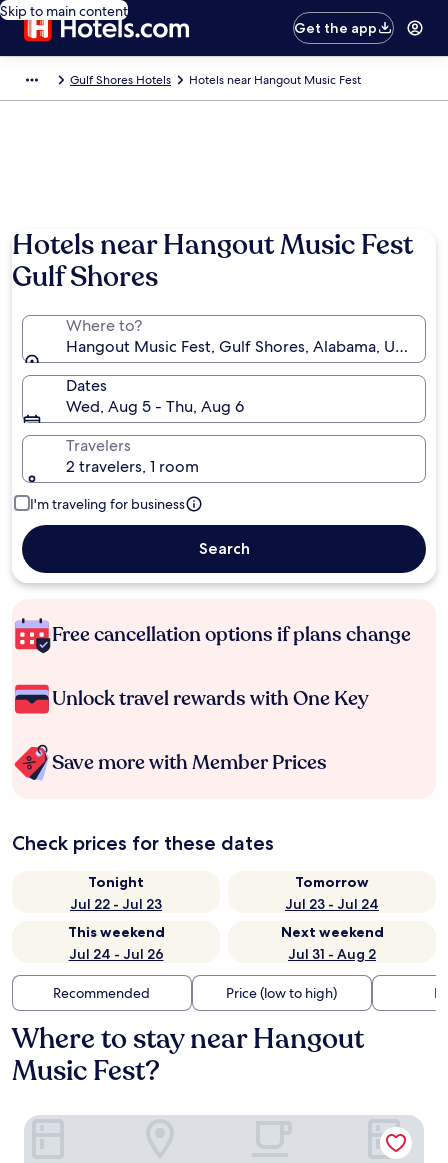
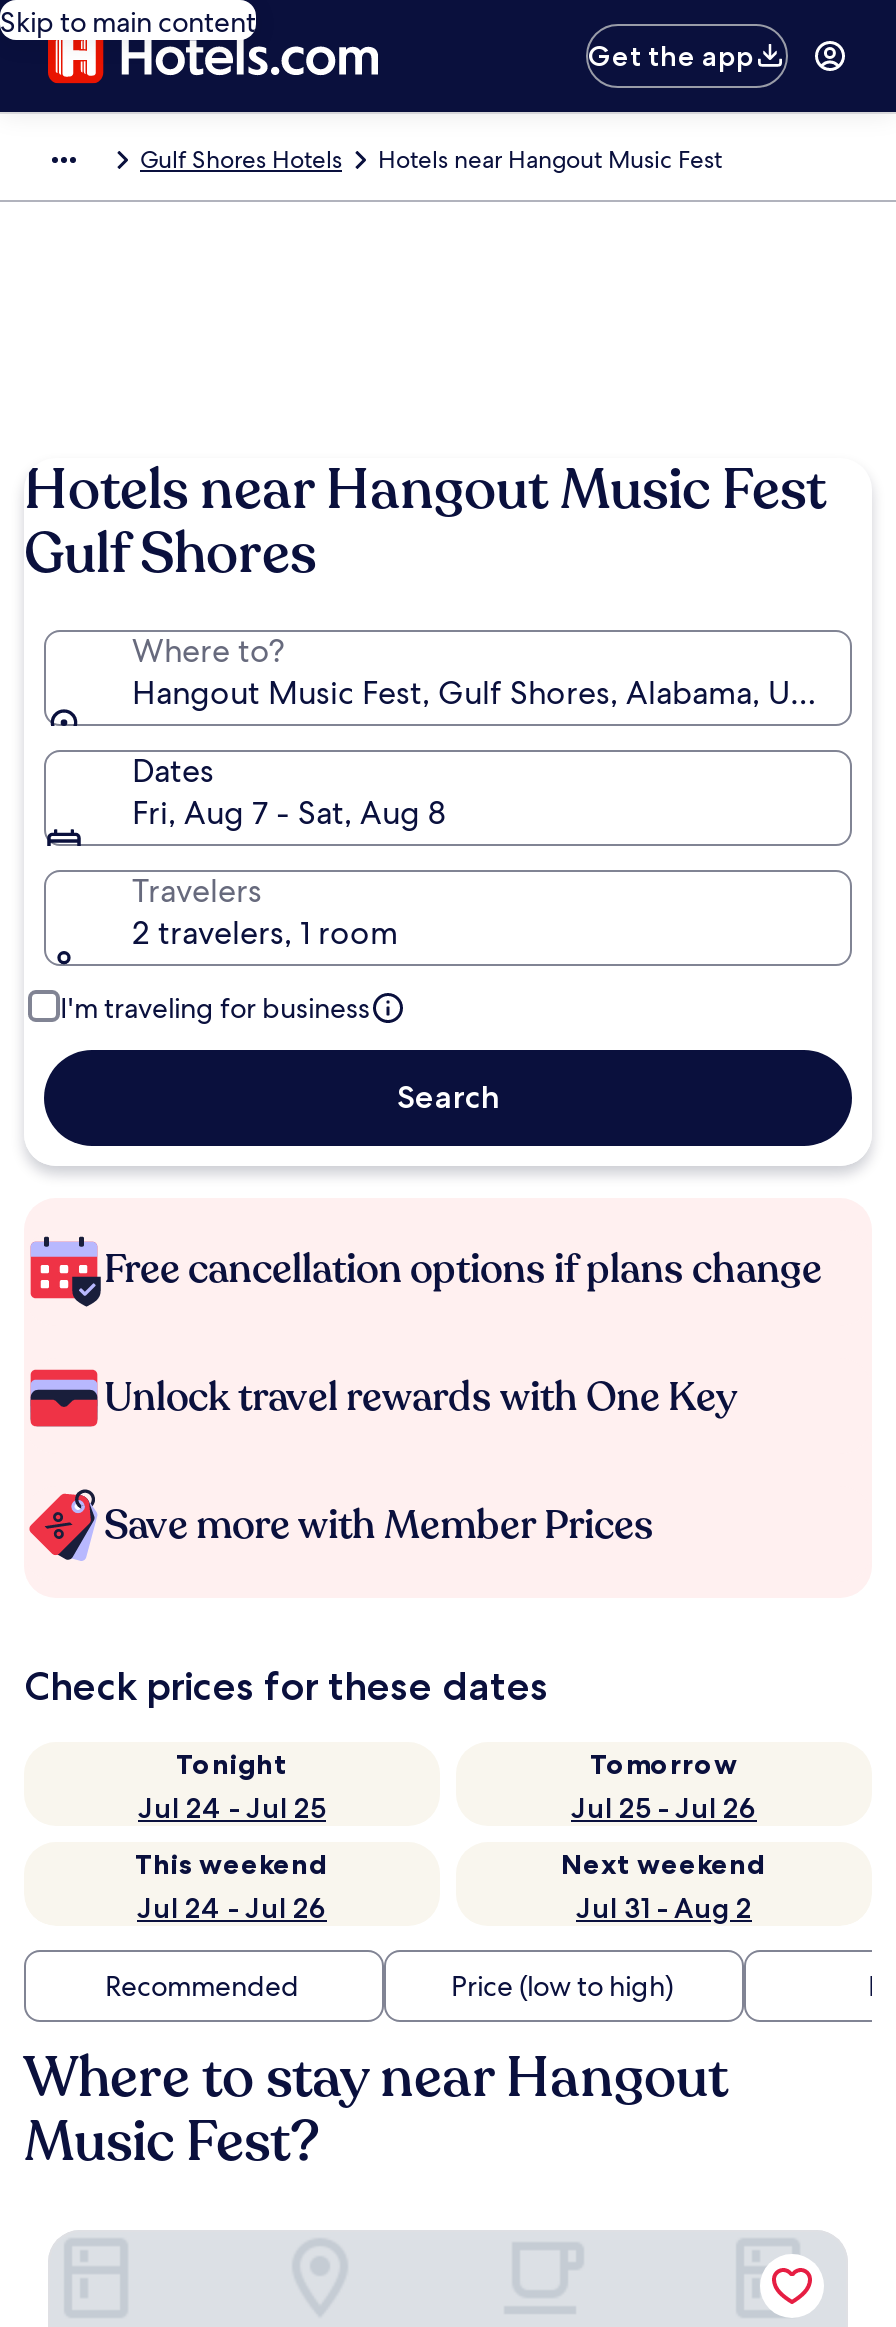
- Wed, Aug 5 - Thu, Aug 6
+ Fri, Aug 7 - Sat, Aug 8

- Jul 22 - Jul 23
+ Jul 24 - Jul 25

- Jul 23 - Jul 24
+ Jul 25 - Jul 26
